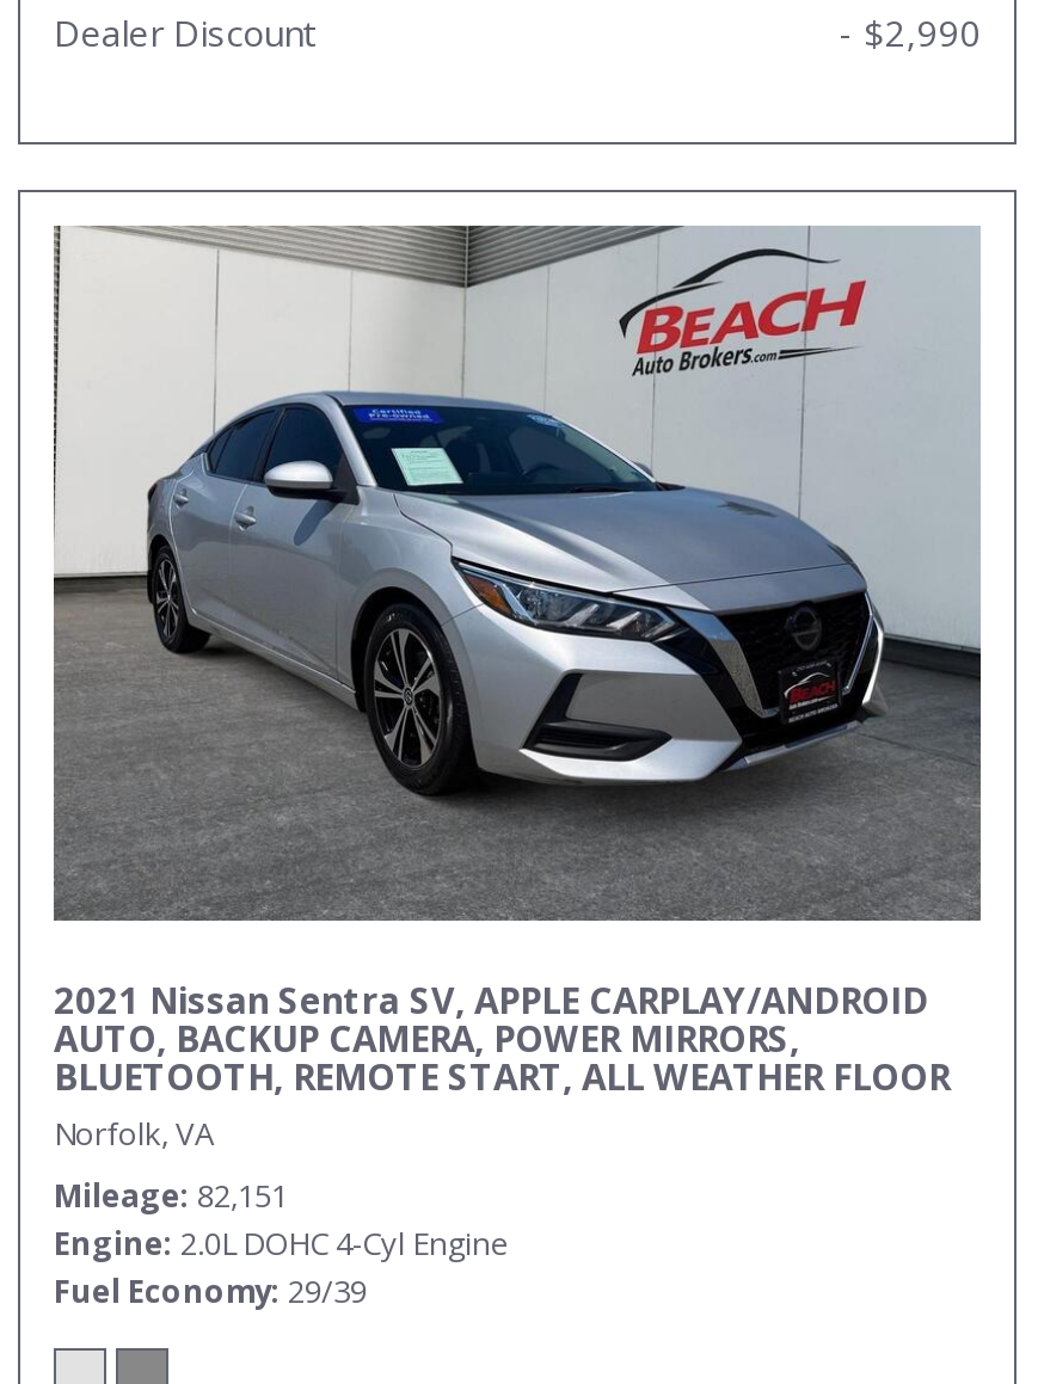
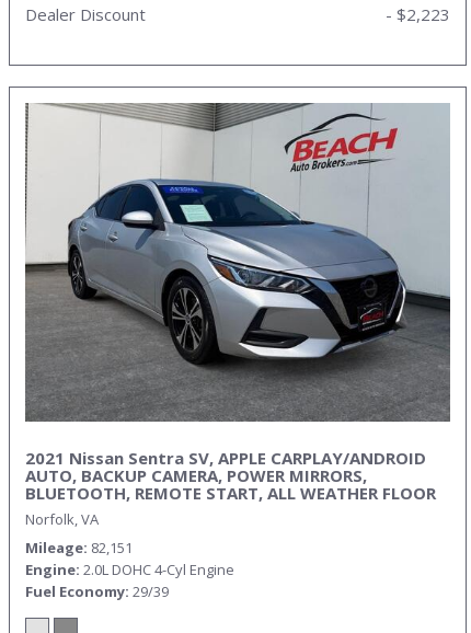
- - $2,990
+ - $2,223
